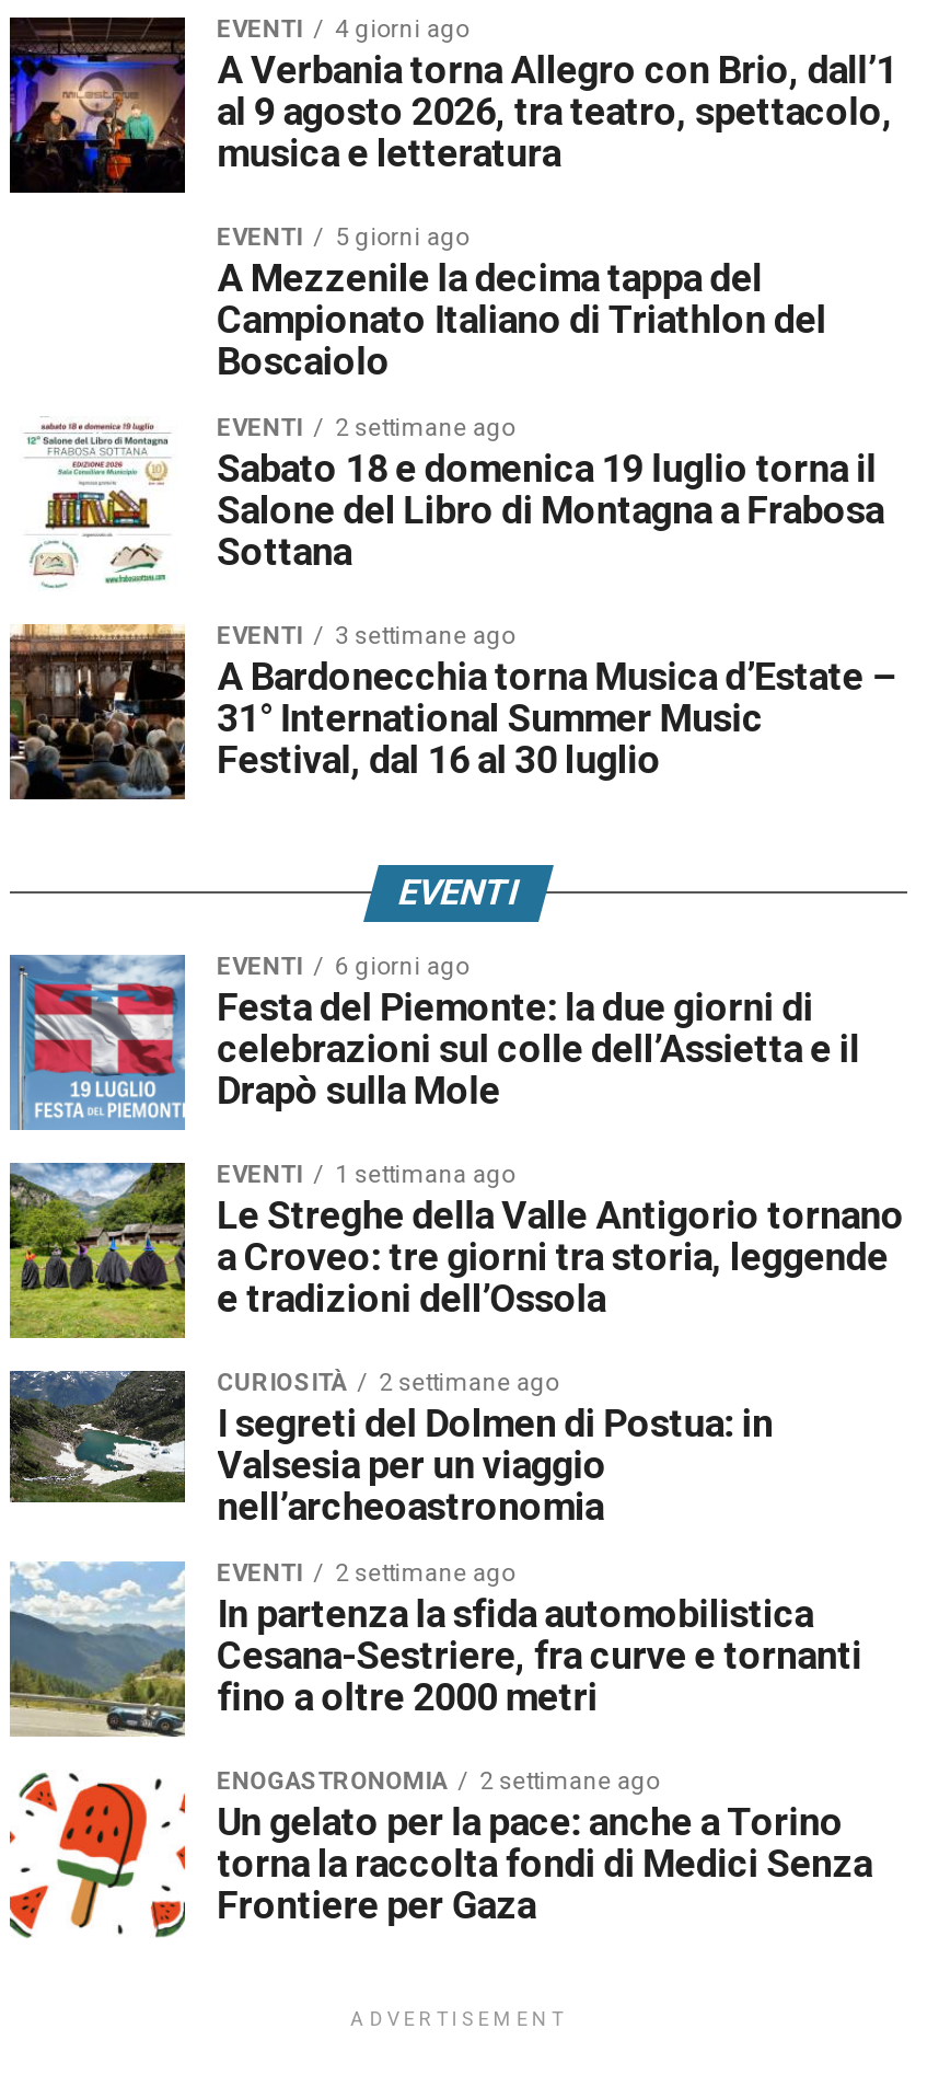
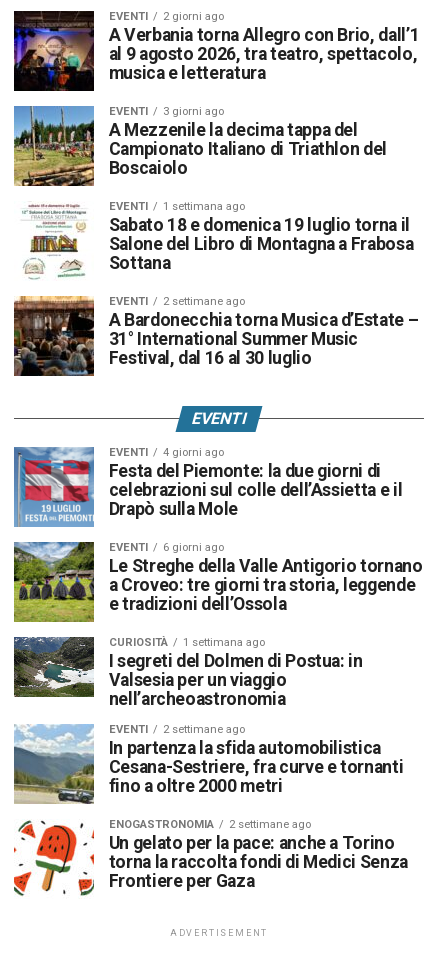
- EVENTI 4 giorni ago
+ EVENTI 2 giorni ago

+ [image]

- EVENTI 5 giorni ago
+ EVENTI 3 giorni ago

- 2 settimane ago
+ 1 settimana ago

- 3 settimane ago
+ 2 settimane ago

- EVENTI 6 giorni ago
+ EVENTI 4 giorni ago

- 1 settimana ago
+ 6 giorni ago

- 2 settimane ago
+ 1 settimana ago
